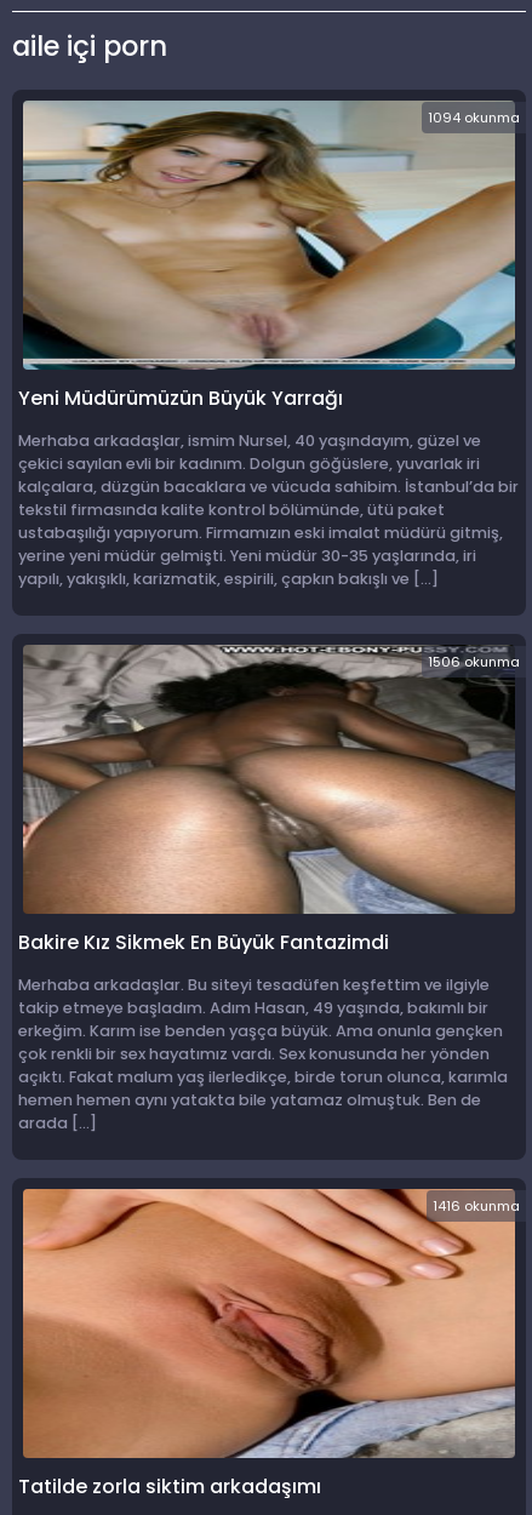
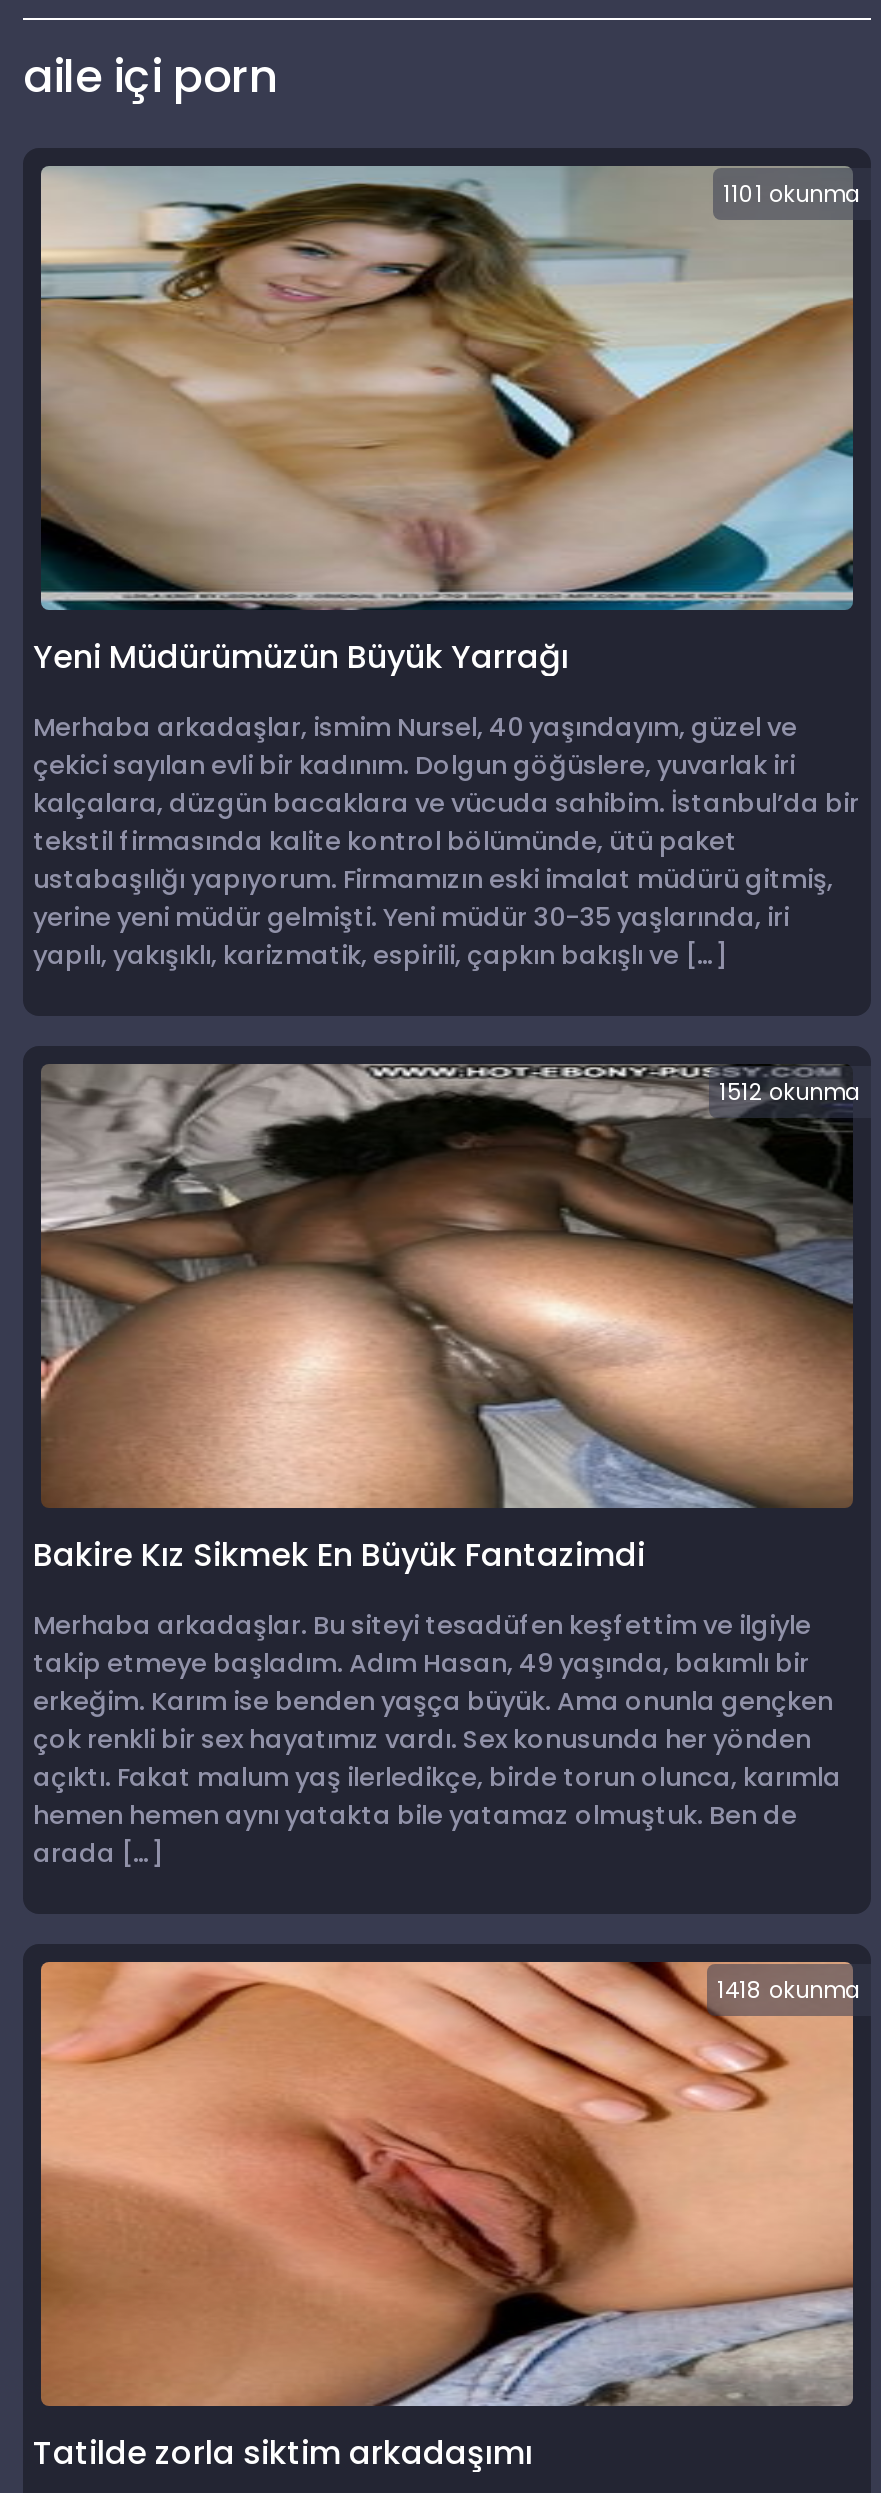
- 1094 okunma
+ 1101 okunma

- 1506 okunma
+ 1512 okunma

- 1416 okunma
+ 1418 okunma
